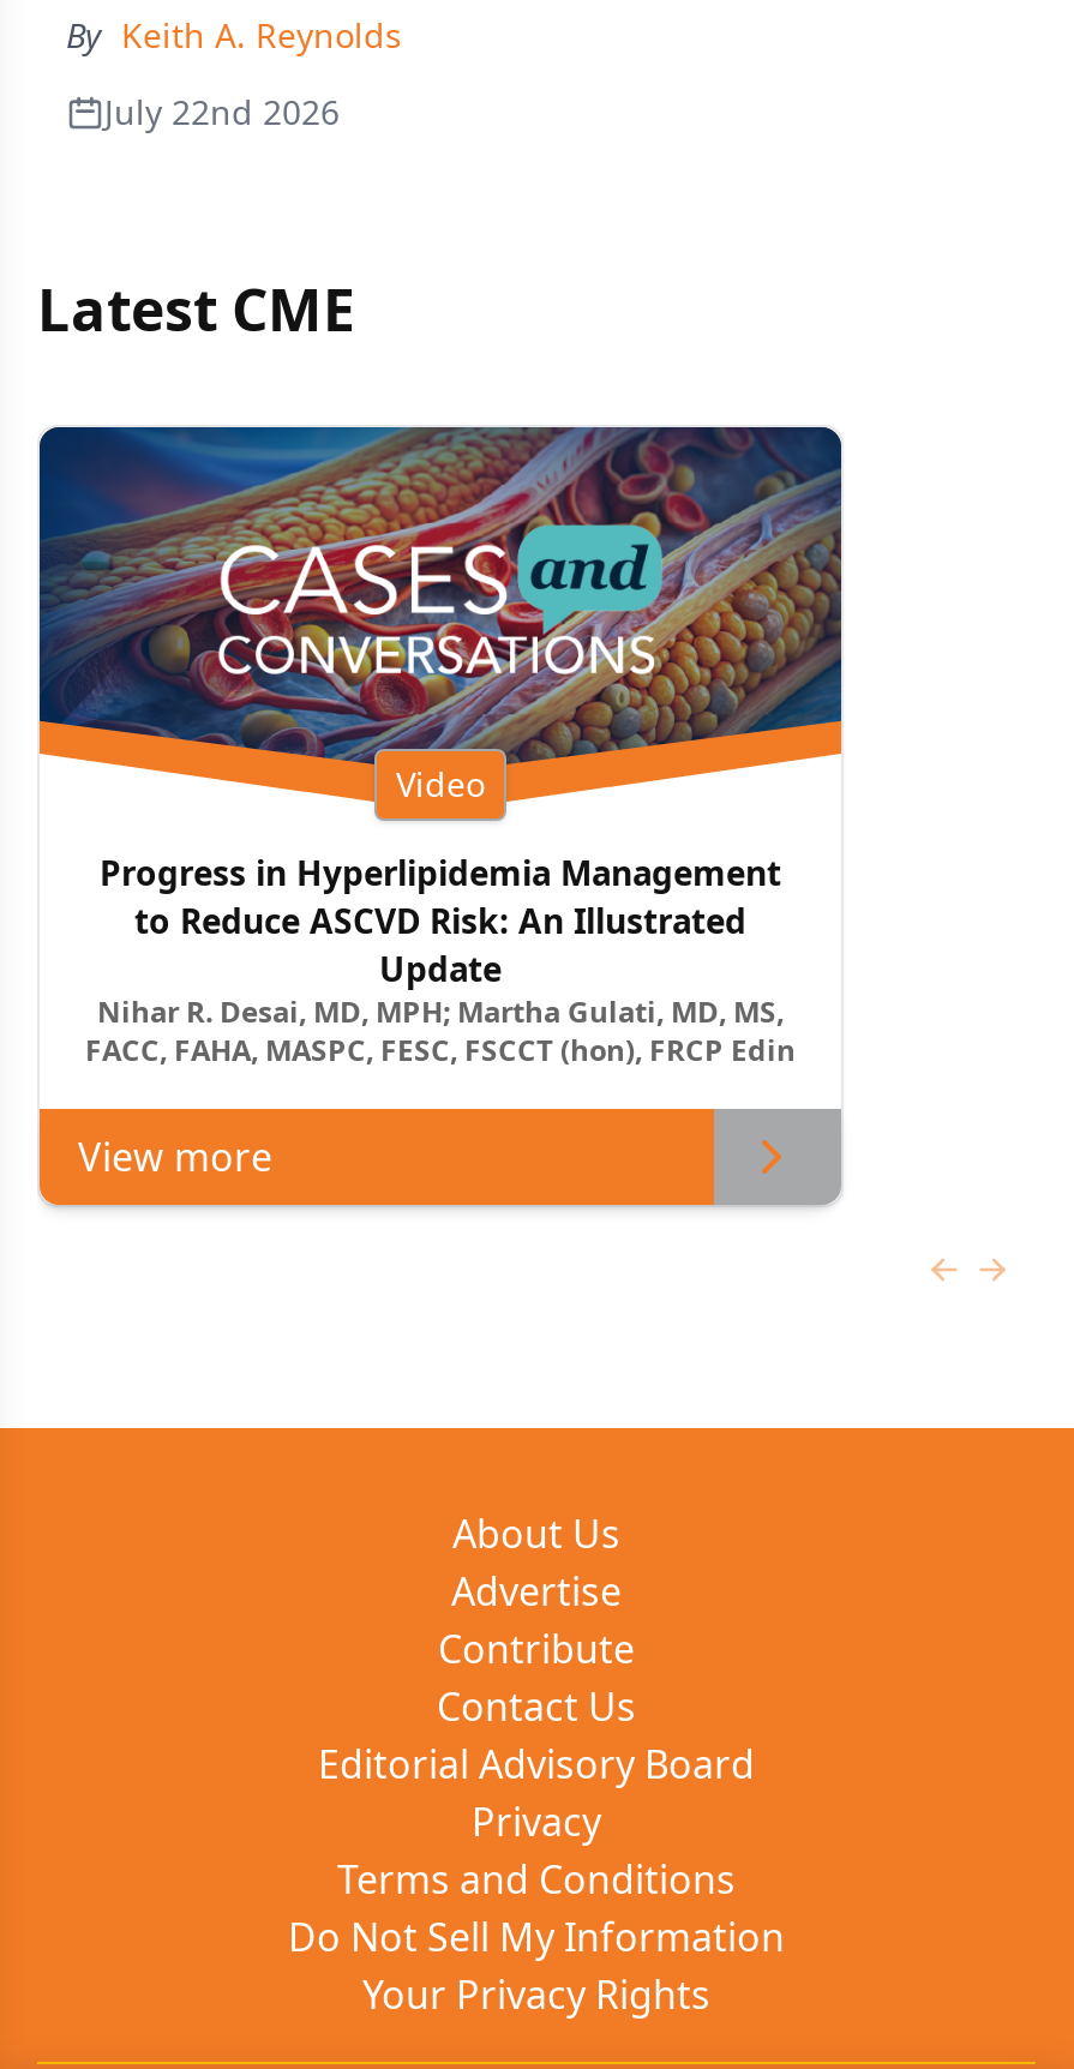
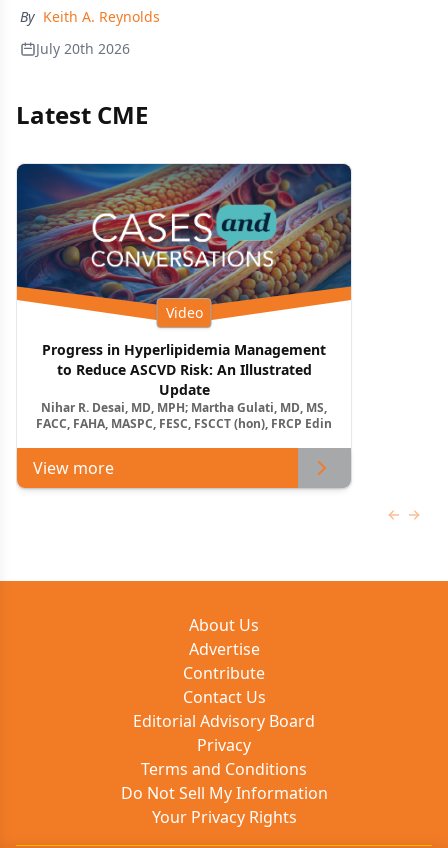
- July 22nd 2026
+ July 20th 2026
